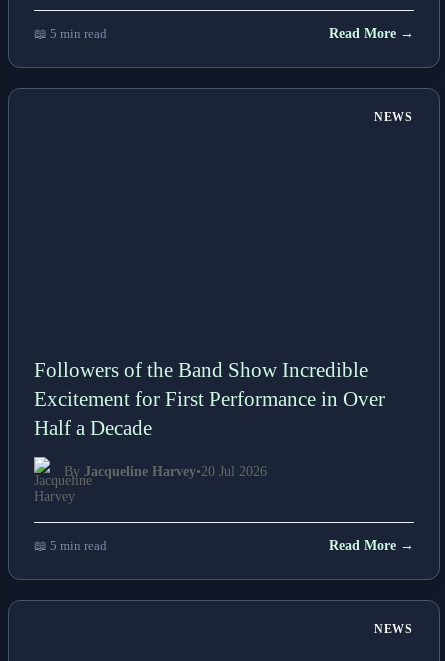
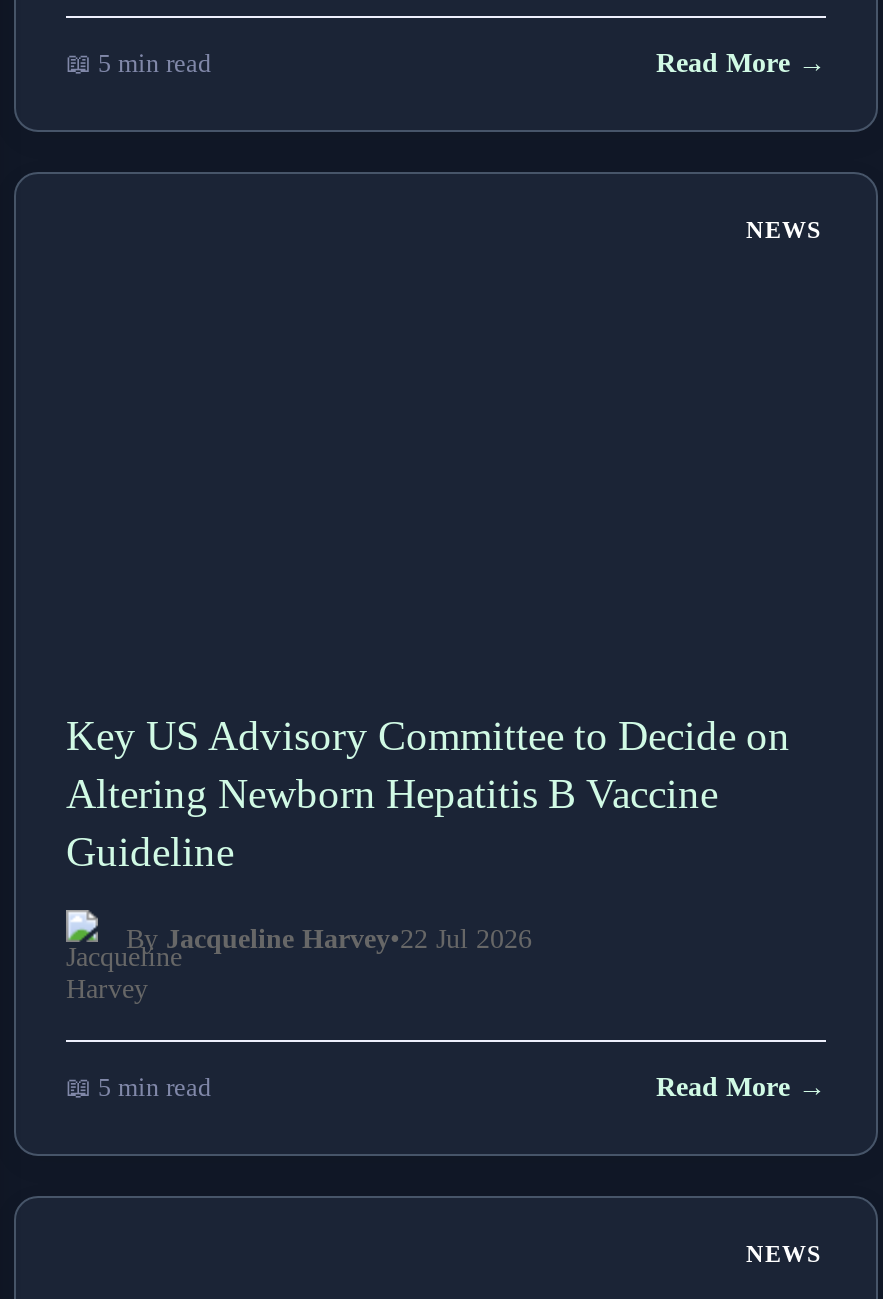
- Followers of the Band Show Incredible
- Excitement for First Performance in Over
- Half a Decade
+ Key US Advisory Committee to Decide on
+ Altering Newborn Hepatitis B Vaccine
+ Guideline

- By Jacqueline Harvey•20 Jul 2026
+ By Jacqueline Harvey•22 Jul 2026
